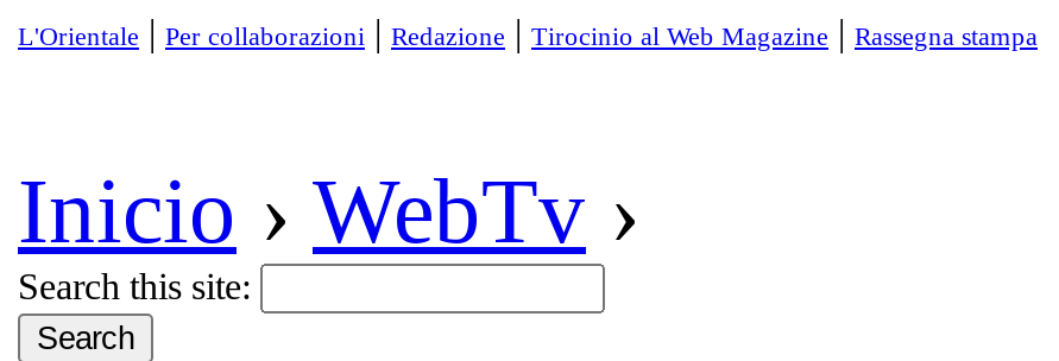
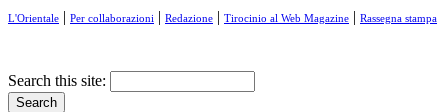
- Inicio › WebTv ›
